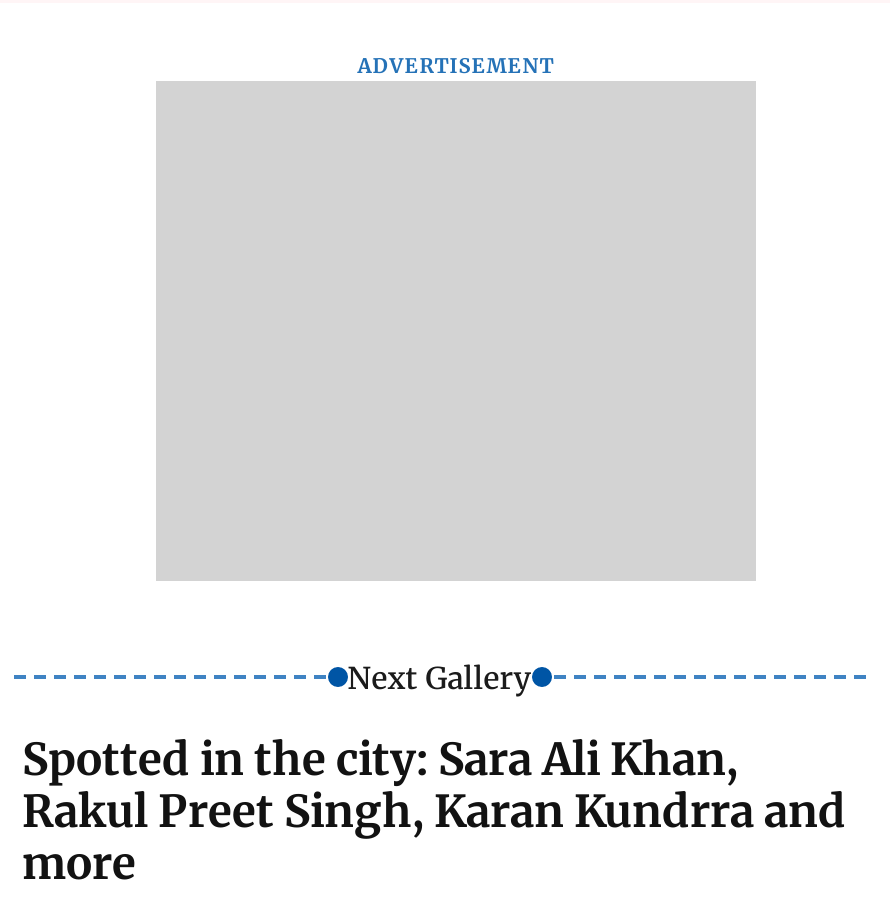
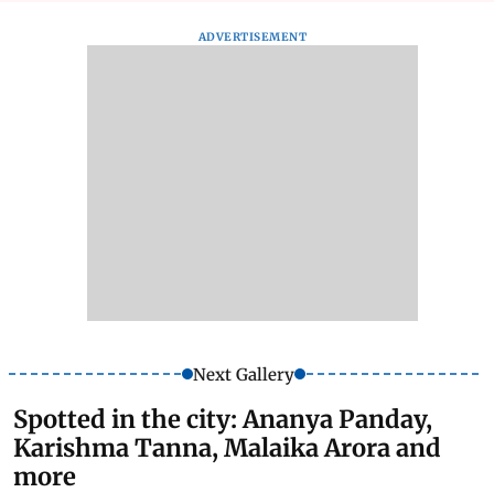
- Spotted in the city: Sara Ali Khan,
- Rakul Preet Singh, Karan Kundrra and
+ Spotted in the city: Ananya Panday,
+ Karishma Tanna, Malaika Arora and
